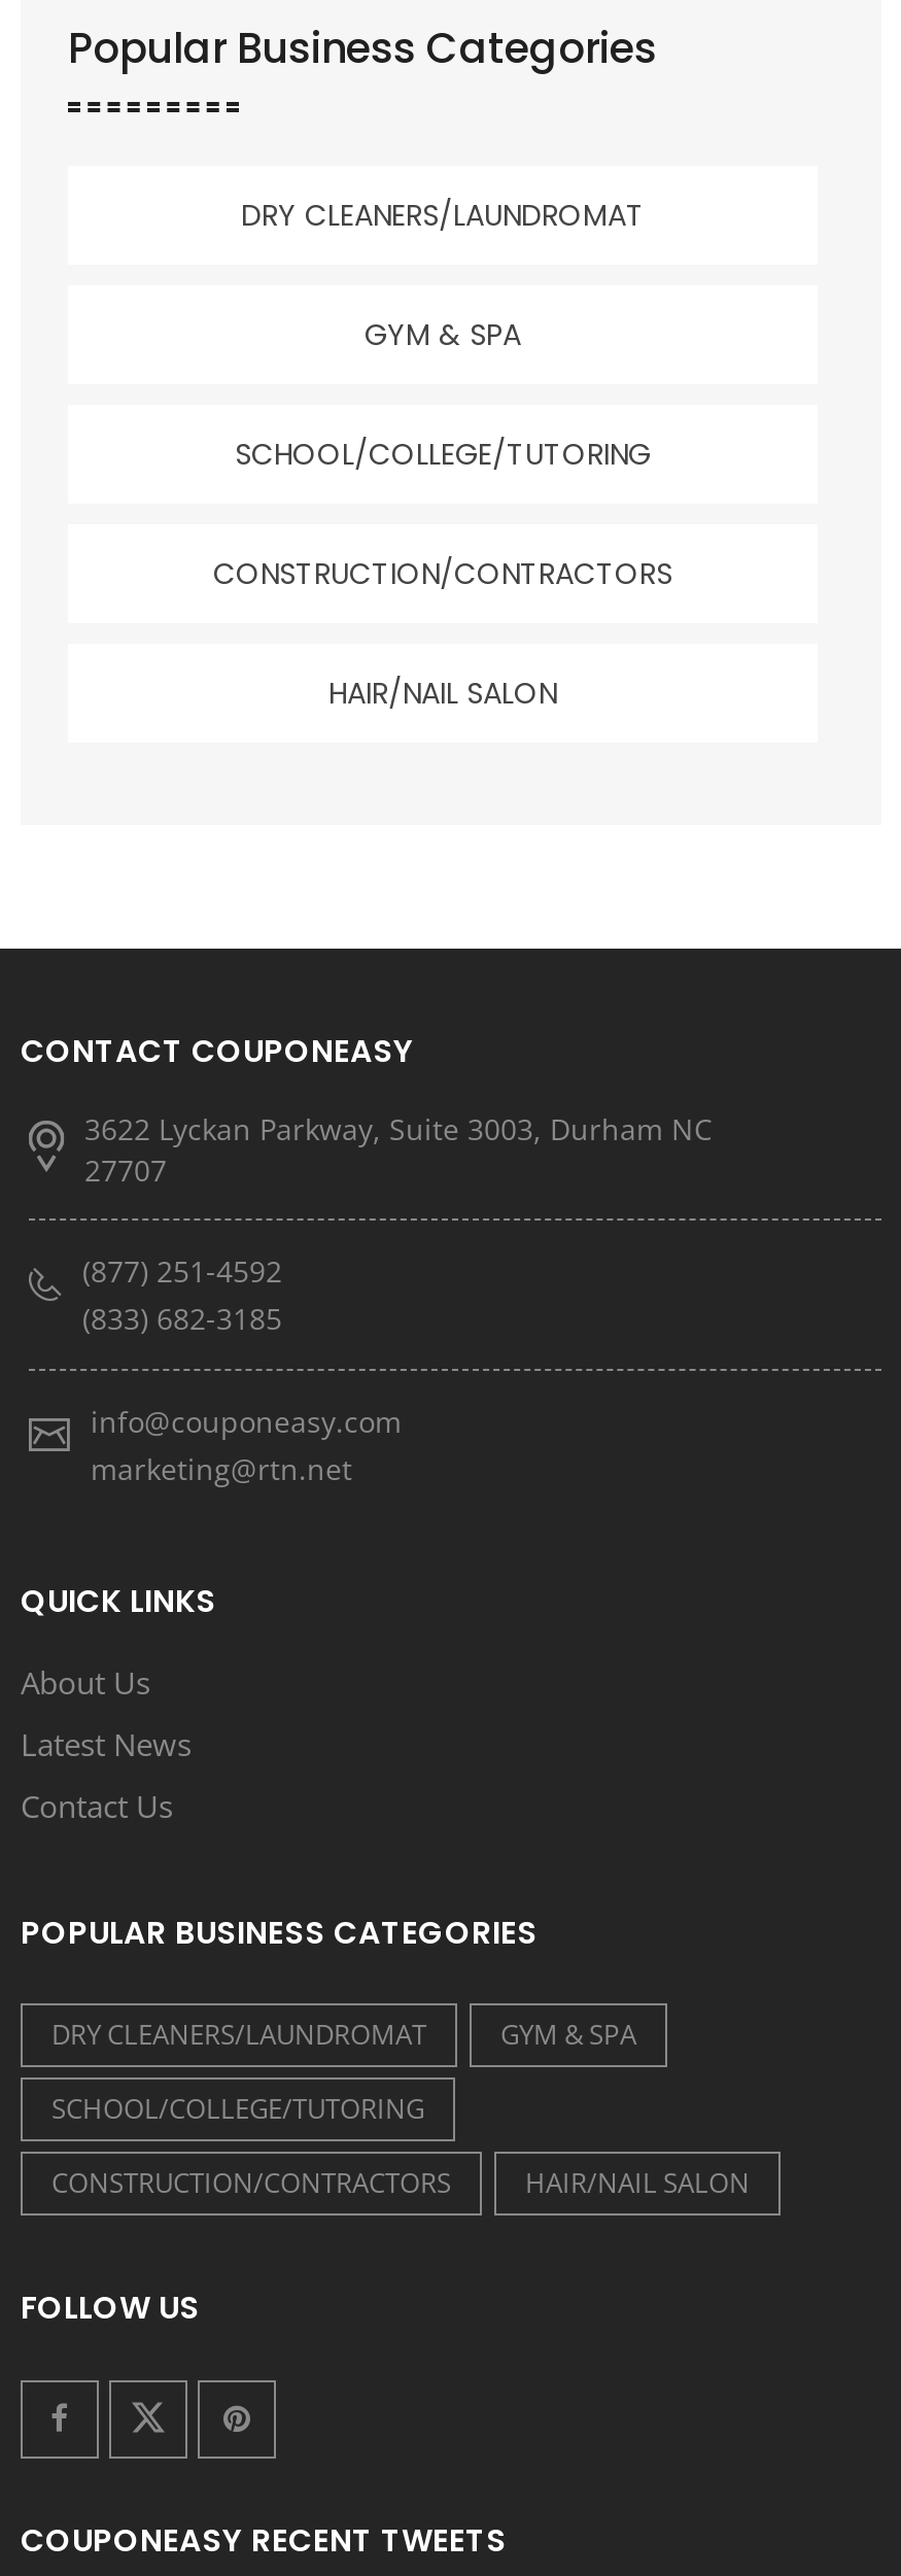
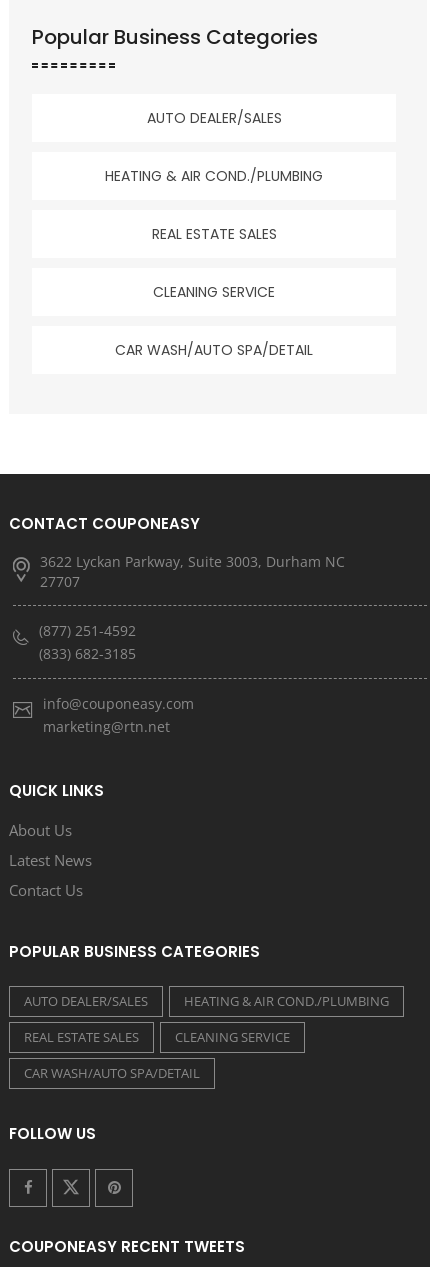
- DRY CLEANERS/LAUNDROMAT
+ AUTO DEALER/SALES

- GYM & SPA
+ HEATING & AIR COND./PLUMBING

- SCHOOL/COLLEGE/TUTORING
+ REAL ESTATE SALES

- CONSTRUCTION/CONTRACTORS
+ CLEANING SERVICE

- HAIR/NAIL SALON
+ CAR WASH/AUTO SPA/DETAIL

- DRY CLEANERS/LAUNDROMAT
- GYM & SPA
+ AUTO DEALER/SALES
+ HEATING & AIR COND./PLUMBING

- SCHOOL/COLLEGE/TUTORING
+ REAL ESTATE SALES
+ CLEANING SERVICE

- CONSTRUCTION/CONTRACTORS
- HAIR/NAIL SALON
+ CAR WASH/AUTO SPA/DETAIL
